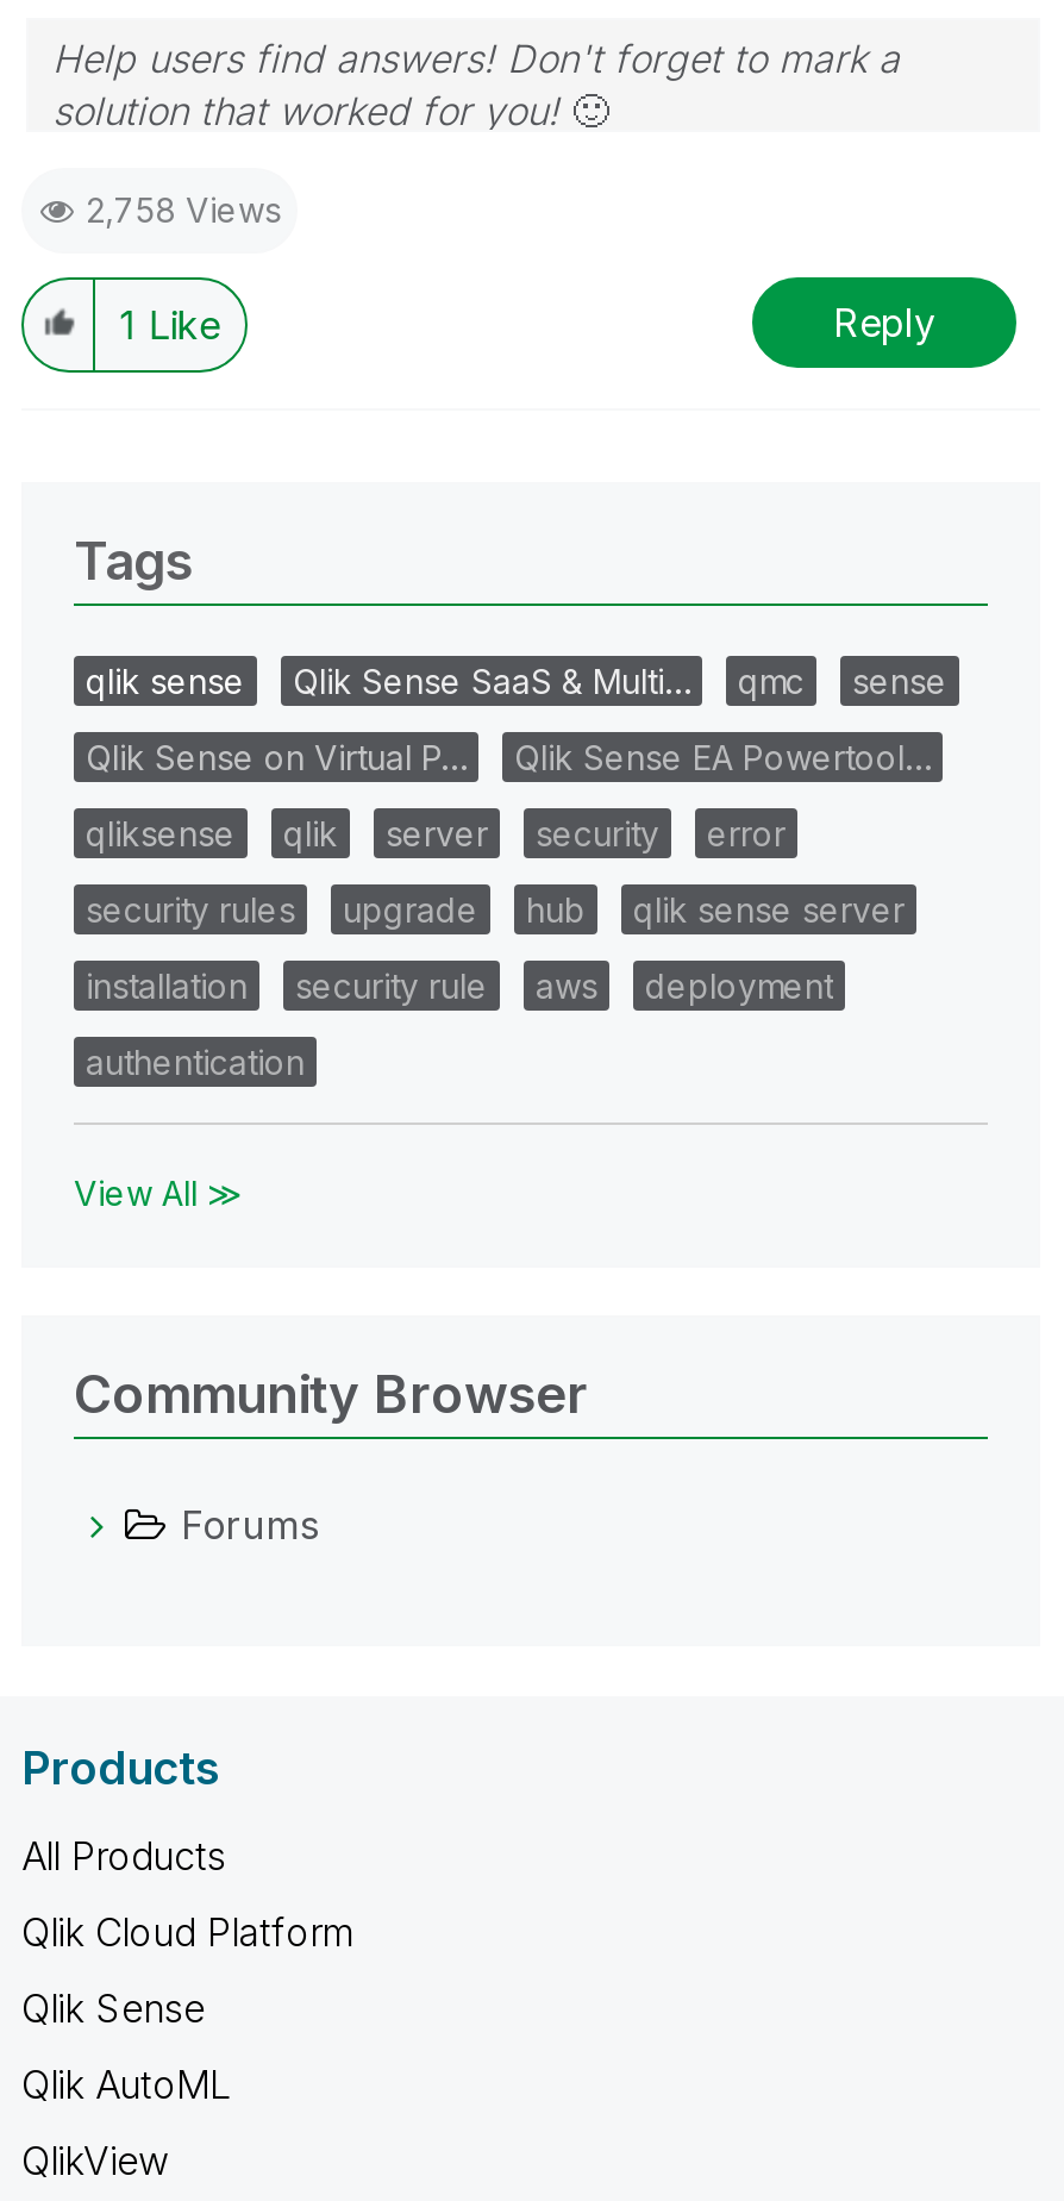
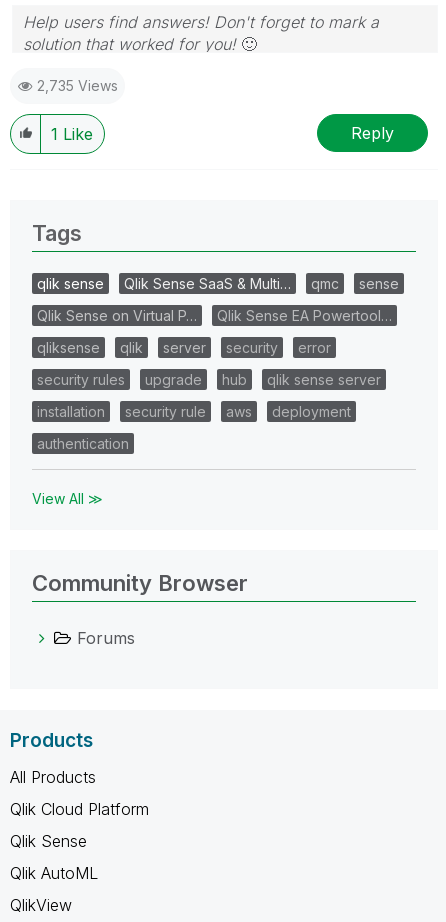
- 2,758 Views
+ 2,735 Views
